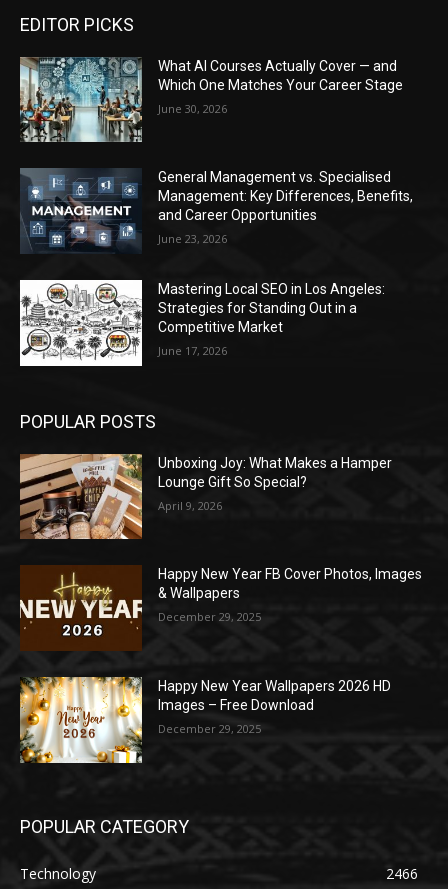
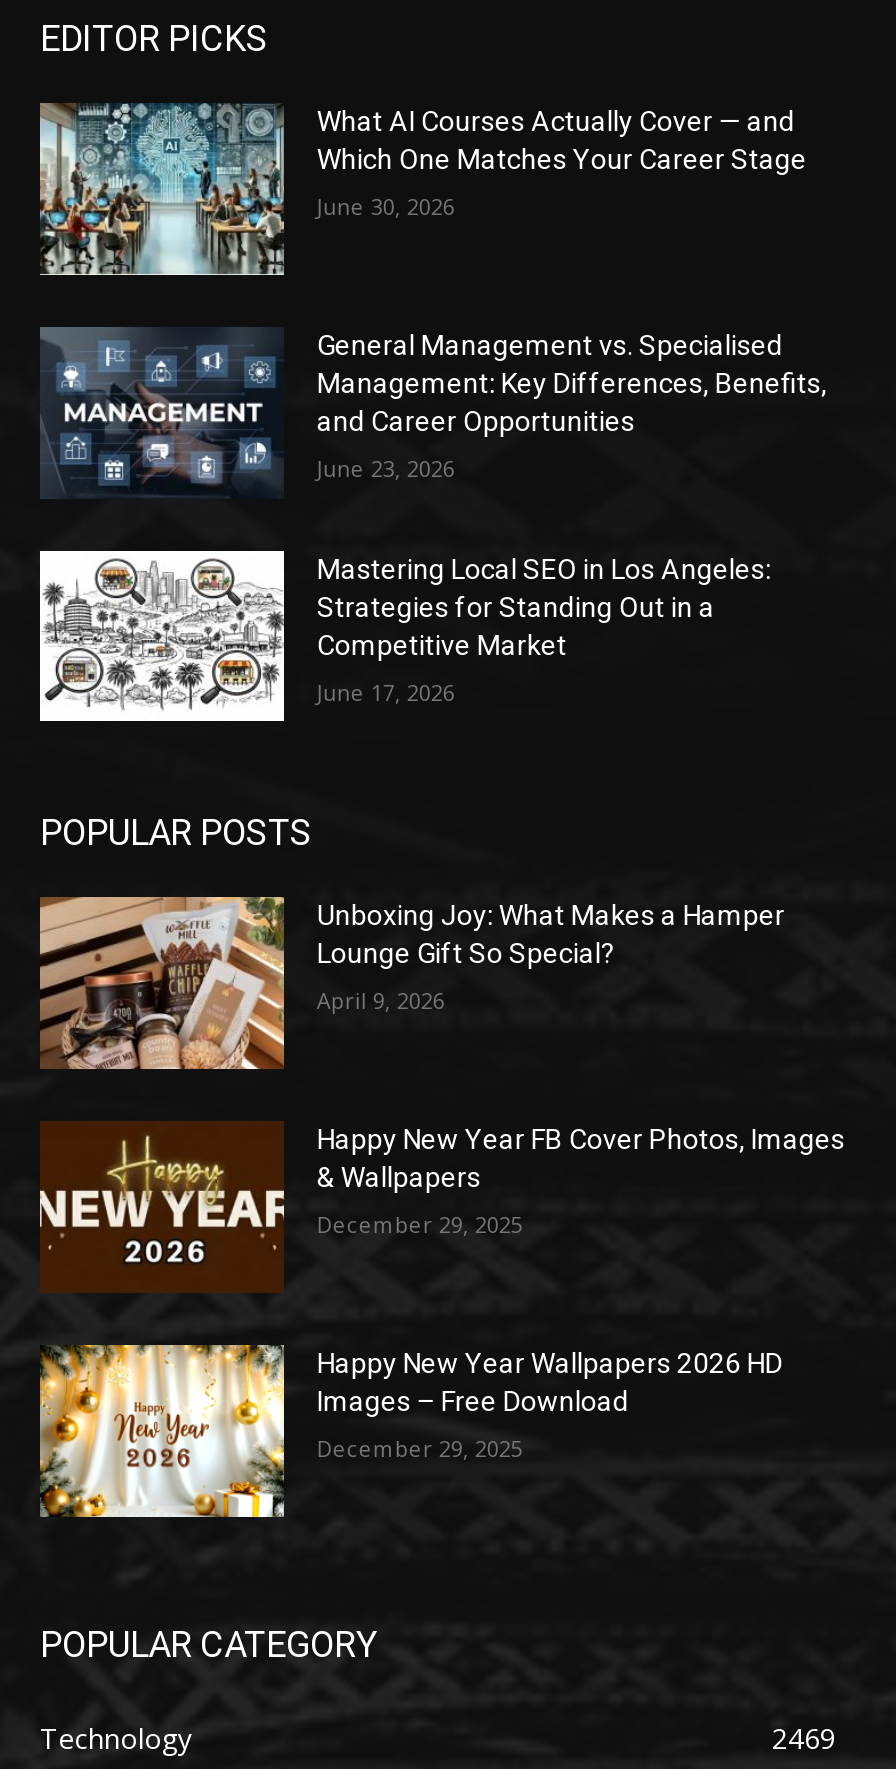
- 2466
+ 2469
